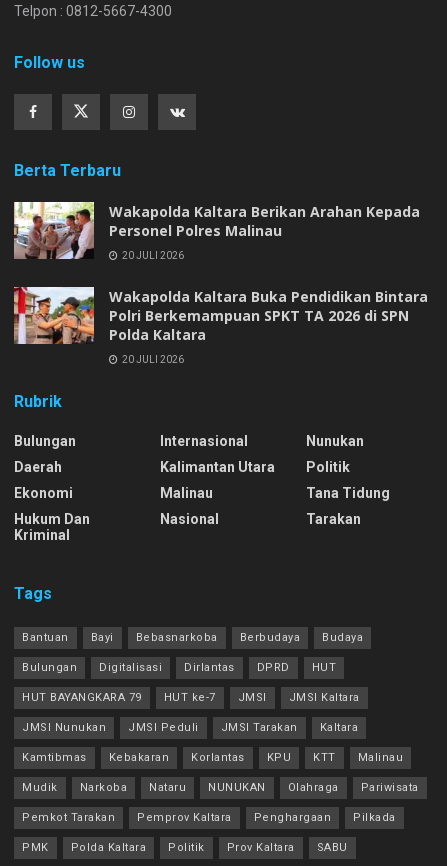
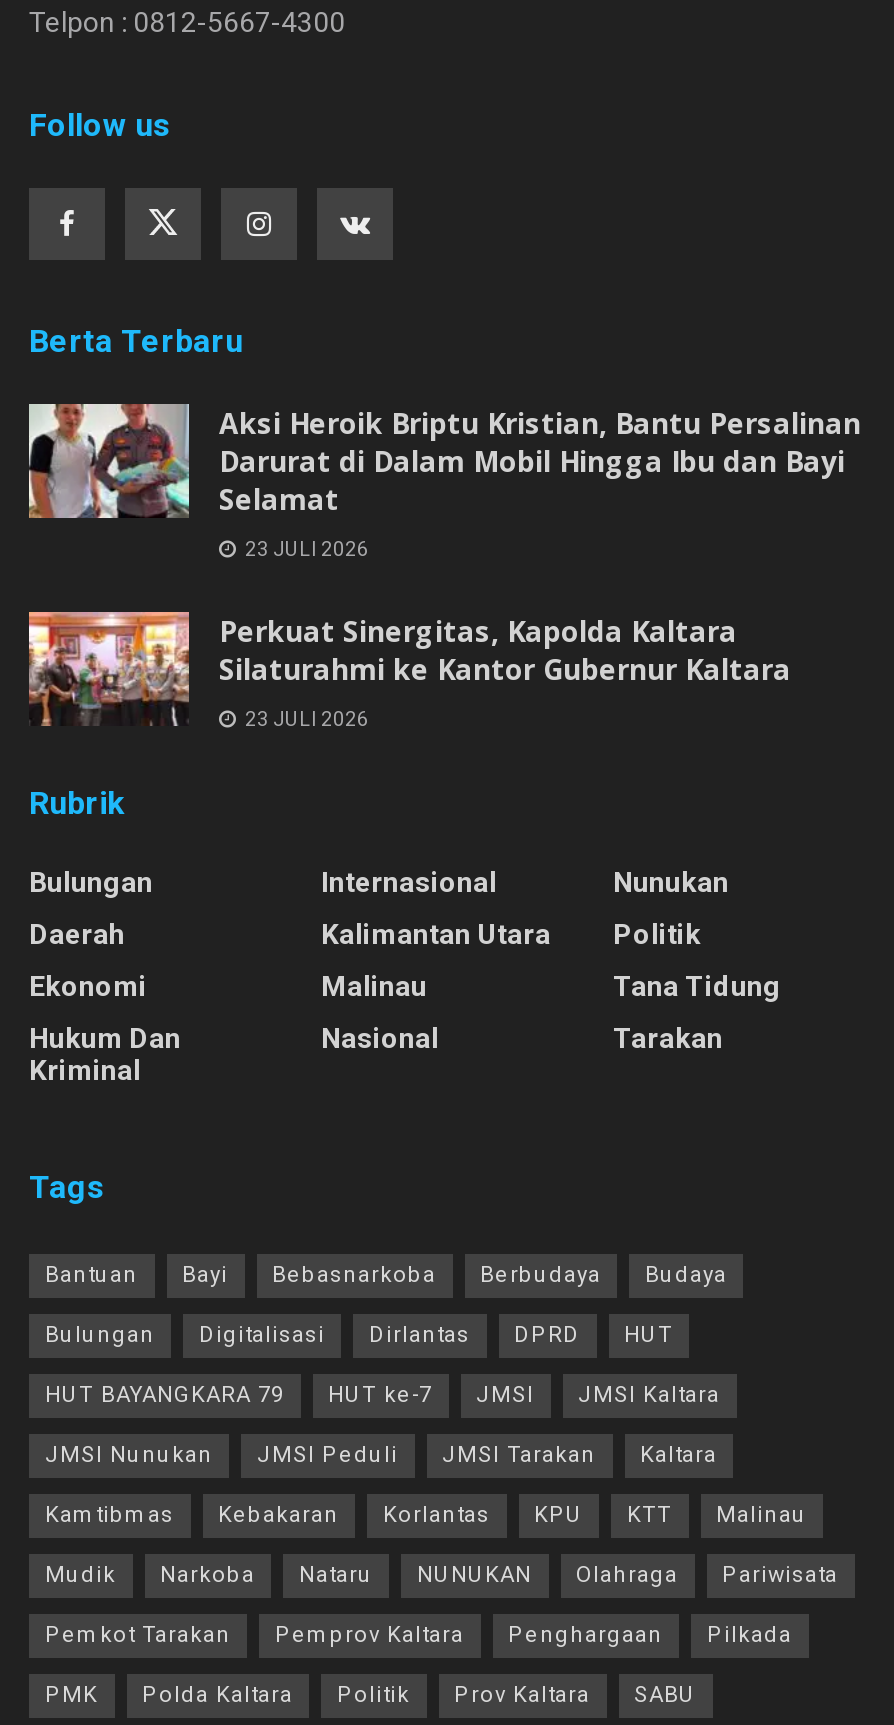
- [image]
- Wakapolda Kaltara Berikan Arahan Kepada
- Personel Polres Malinau
+ [image]
+ Aksi Heroik Briptu Kristian, Bantu Persalinan
+ Darurat di Dalam Mobil Hingga Ibu dan Bayi
+ Selamat

- 20 JULI 2026
+ 23 JULI 2026

- [image]
- Wakapolda Kaltara Buka Pendidikan Bintara
- Polri Berkemampuan SPKT TA 2026 di SPN
- Polda Kaltara
+ [image]
+ Perkuat Sinergitas, Kapolda Kaltara
+ Silaturahmi ke Kantor Gubernur Kaltara

- 20 JULI 2026
+ 23 JULI 2026
